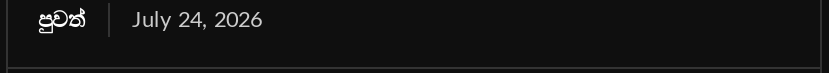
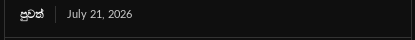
- July 24, 2026
+ July 21, 2026
